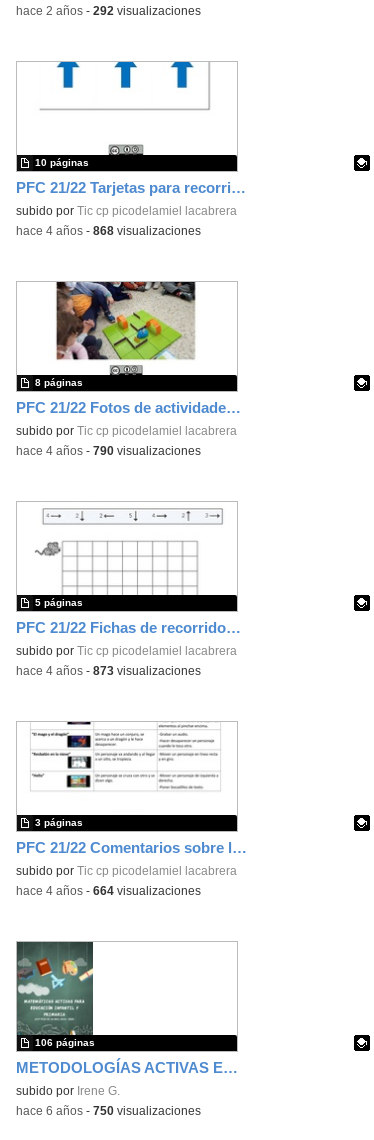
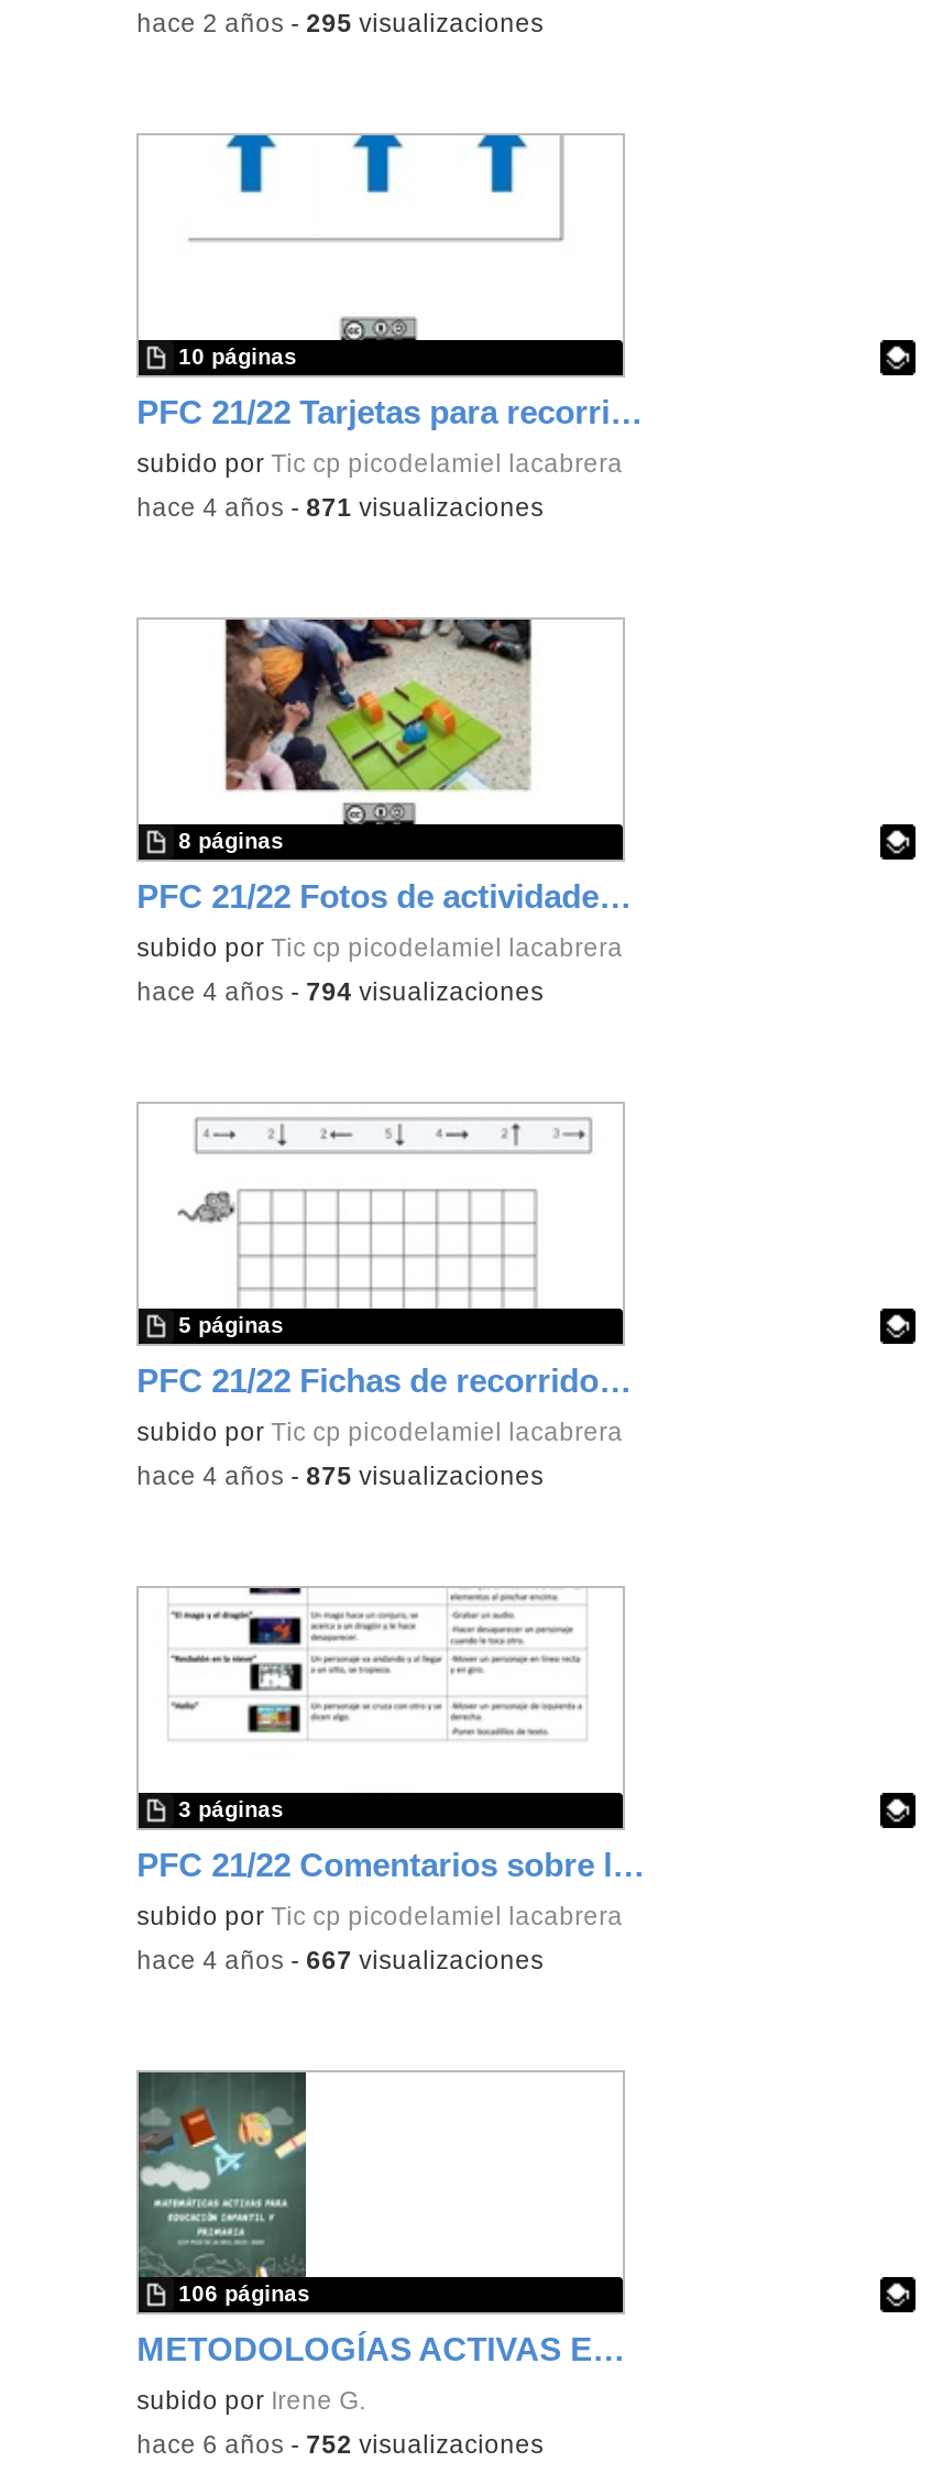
- hace 2 años - 292 visualizaciones
+ hace 2 años - 295 visualizaciones

- hace 4 años - 868 visualizaciones
+ hace 4 años - 871 visualizaciones

- hace 4 años - 790 visualizaciones
+ hace 4 años - 794 visualizaciones

- hace 4 años - 873 visualizaciones
+ hace 4 años - 875 visualizaciones

- hace 4 años - 664 visualizaciones
+ hace 4 años - 667 visualizaciones

- hace 6 años - 750 visualizaciones
+ hace 6 años - 752 visualizaciones
